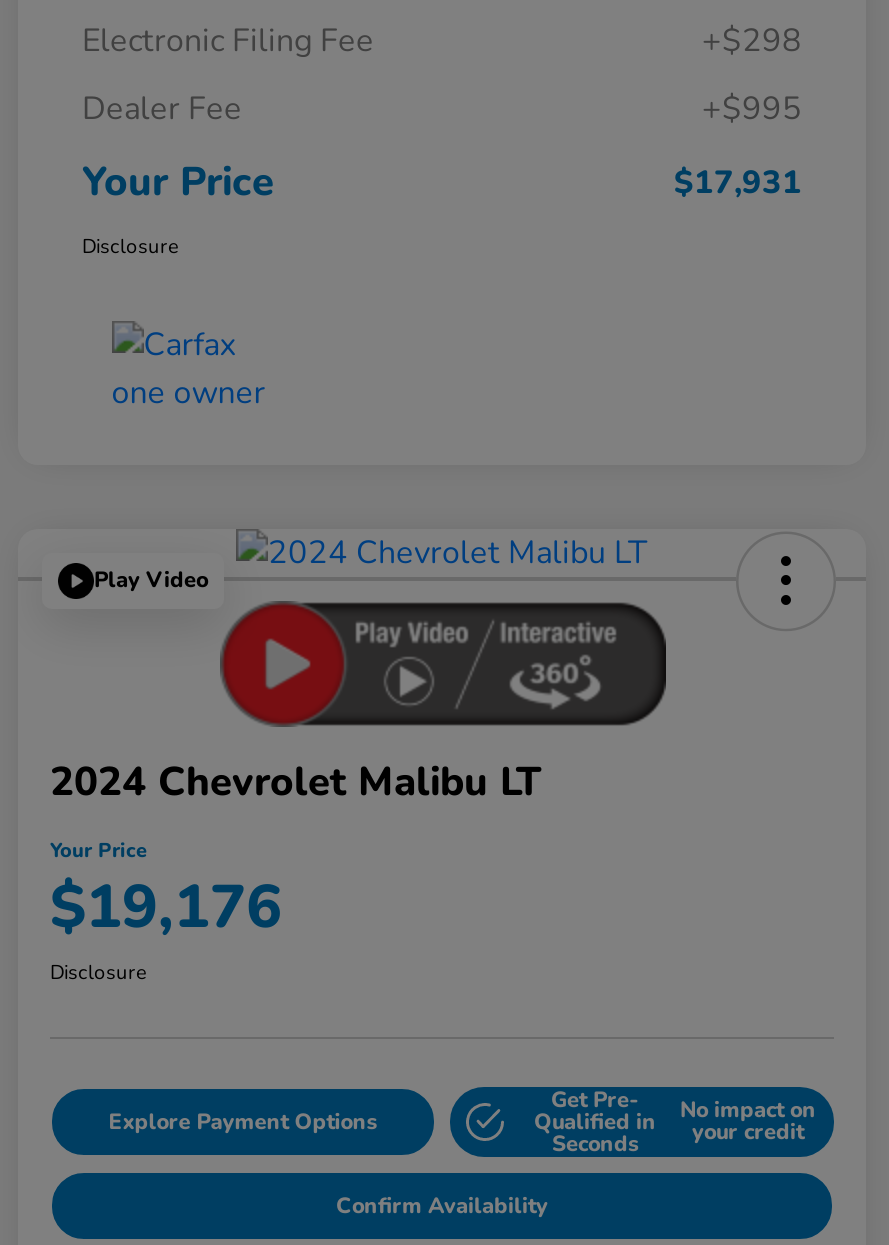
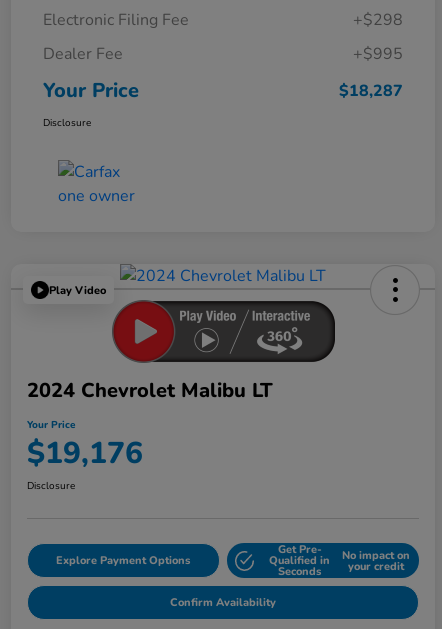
- $17,931
+ $18,287
